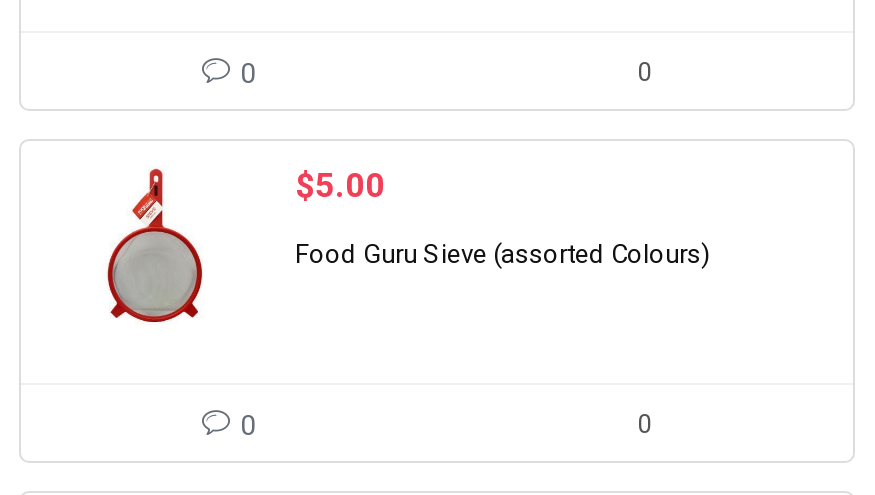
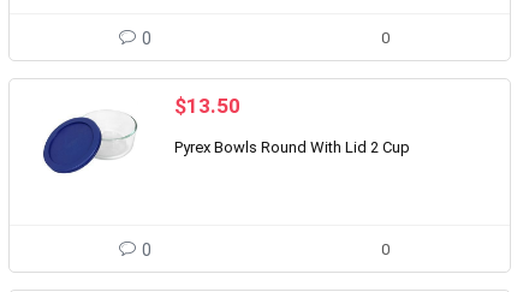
- [image]
- $5.00
+ [image]
+ $13.50

- Food Guru Sieve (assorted Colours)
+ Pyrex Bowls Round With Lid 2 Cup
